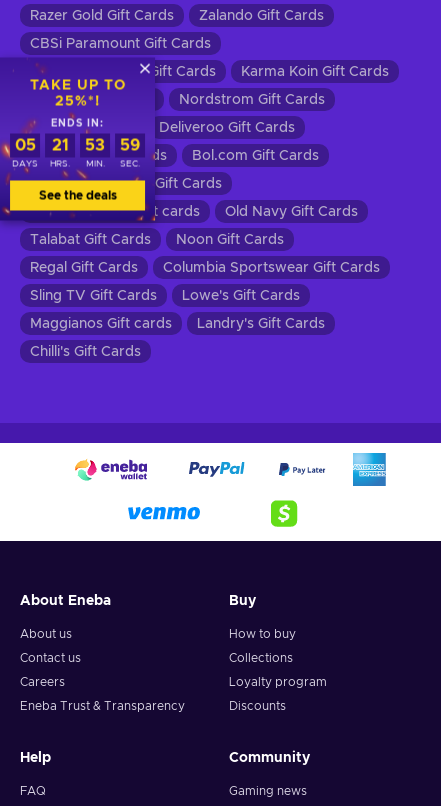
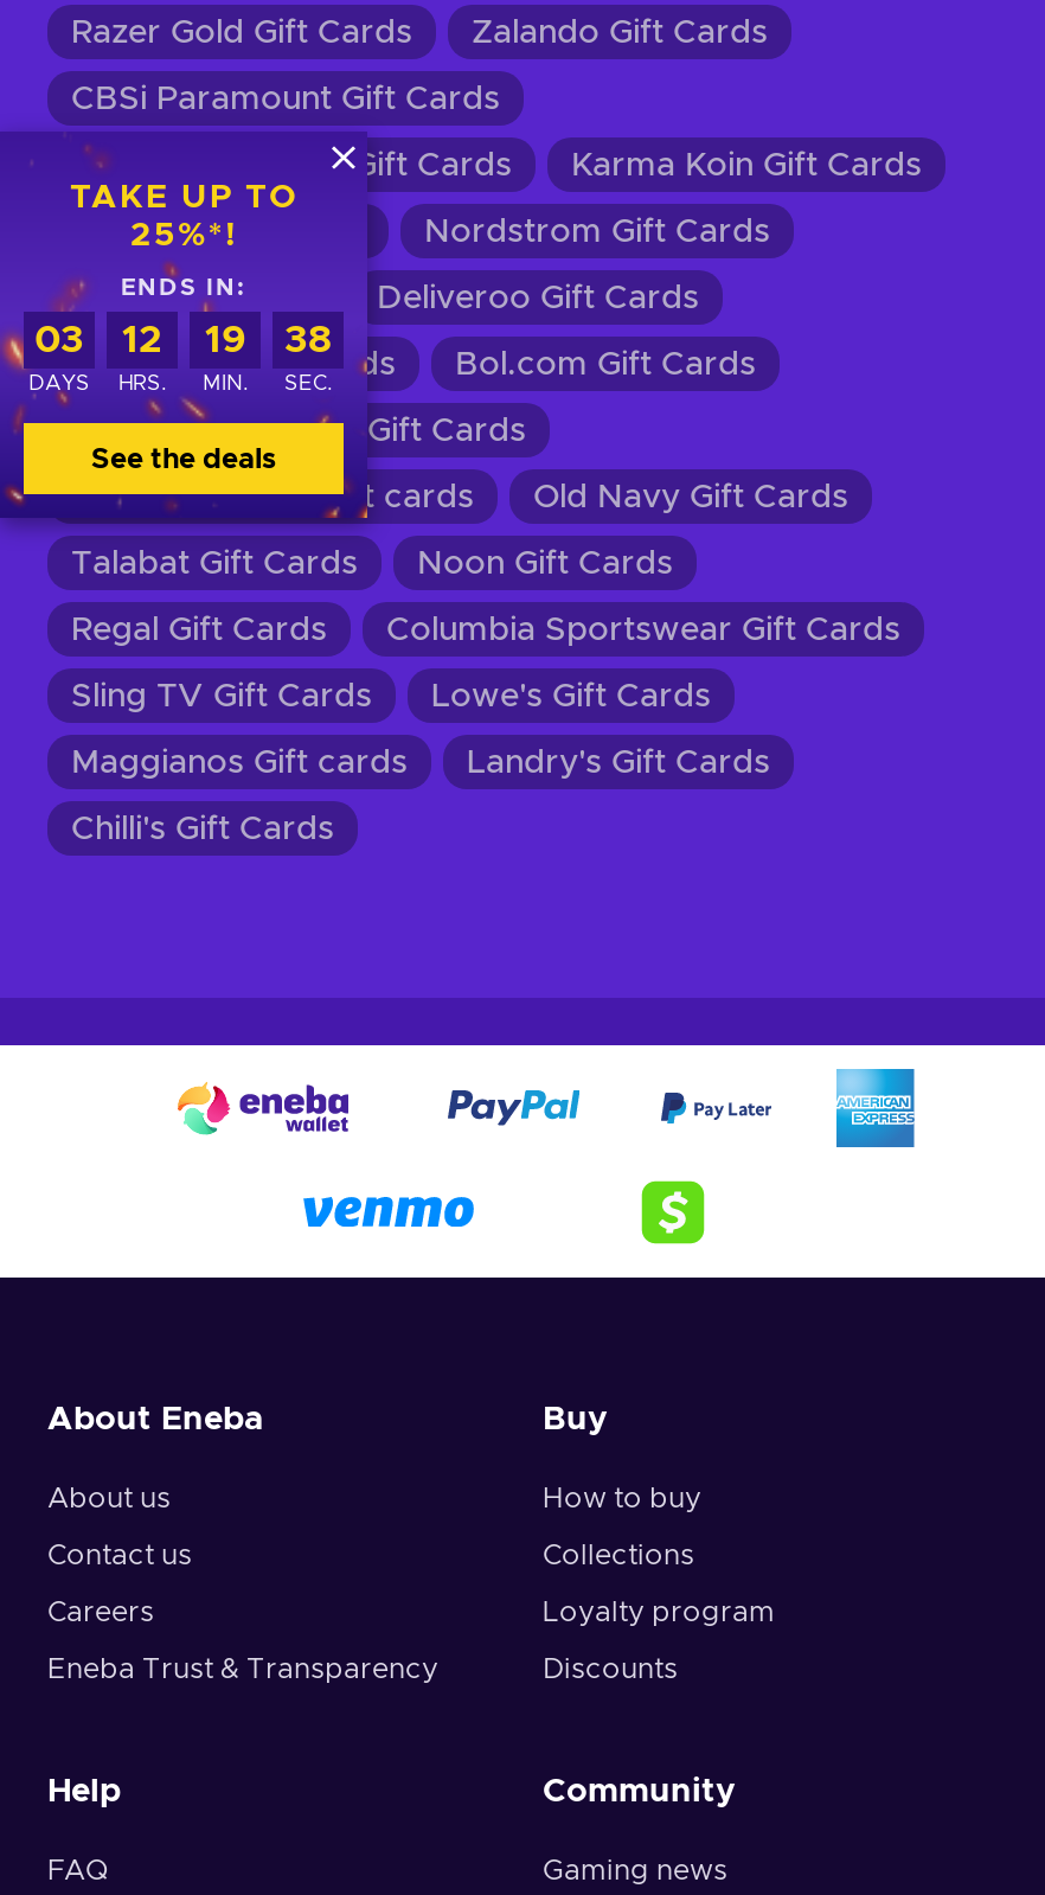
- 05
+ 03

- 21
+ 12

- 53
+ 19

- 59
+ 38
